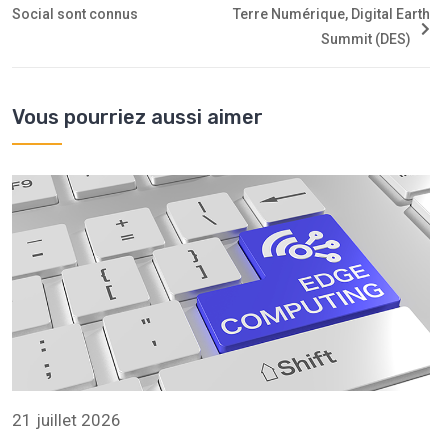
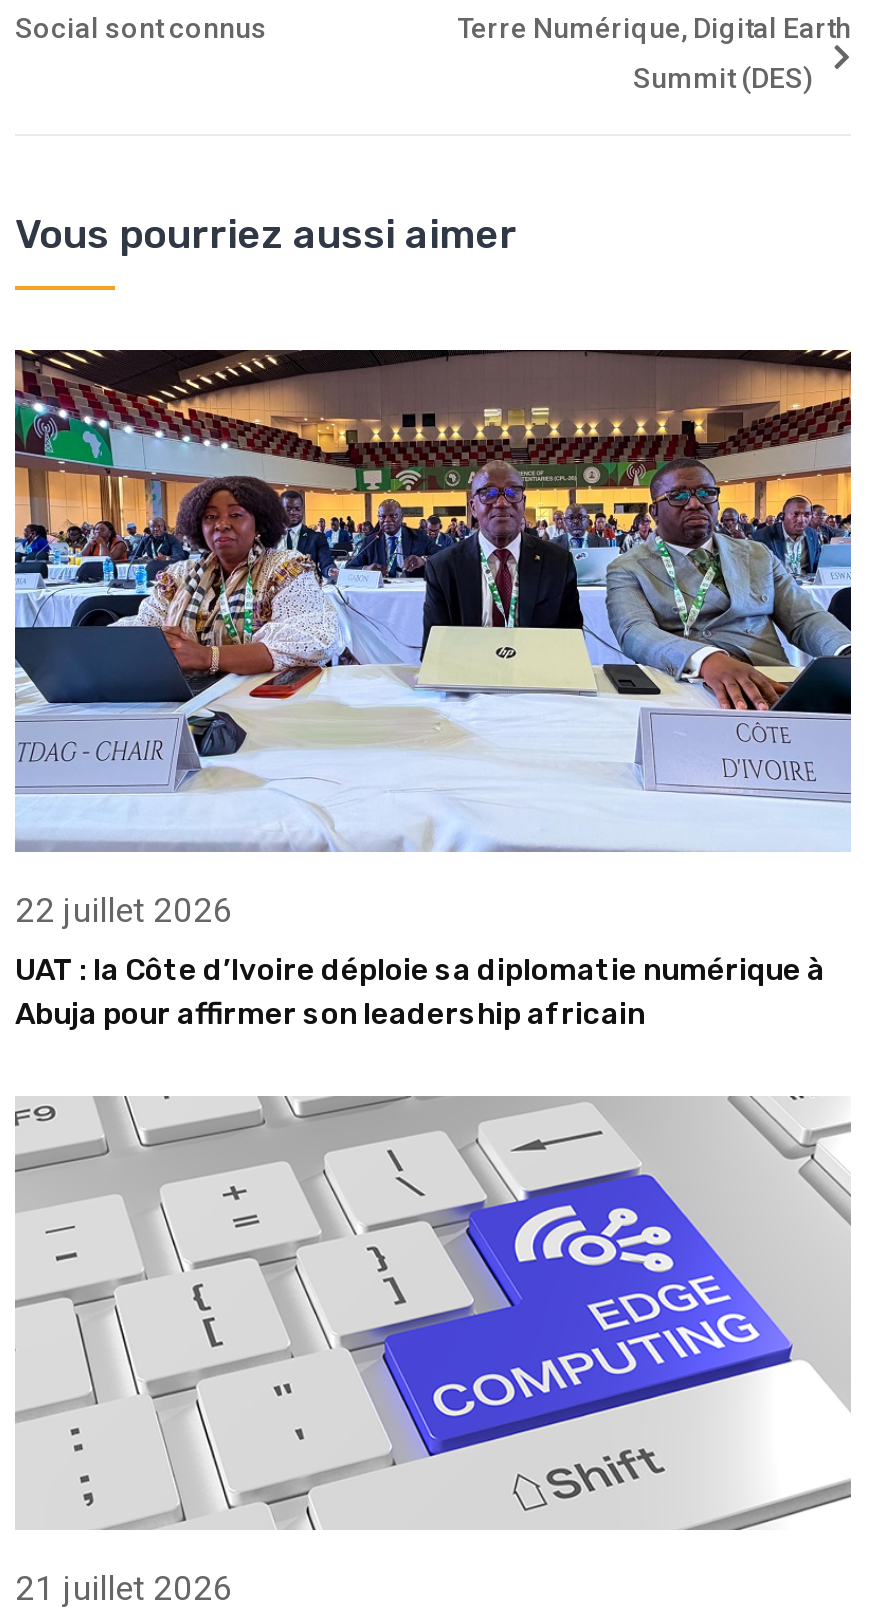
+ [image]
+ 22 juillet 2026
+ UAT : la Côte d’Ivoire déploie sa diplomatie numérique à
+ Abuja pour affirmer son leadership africain
